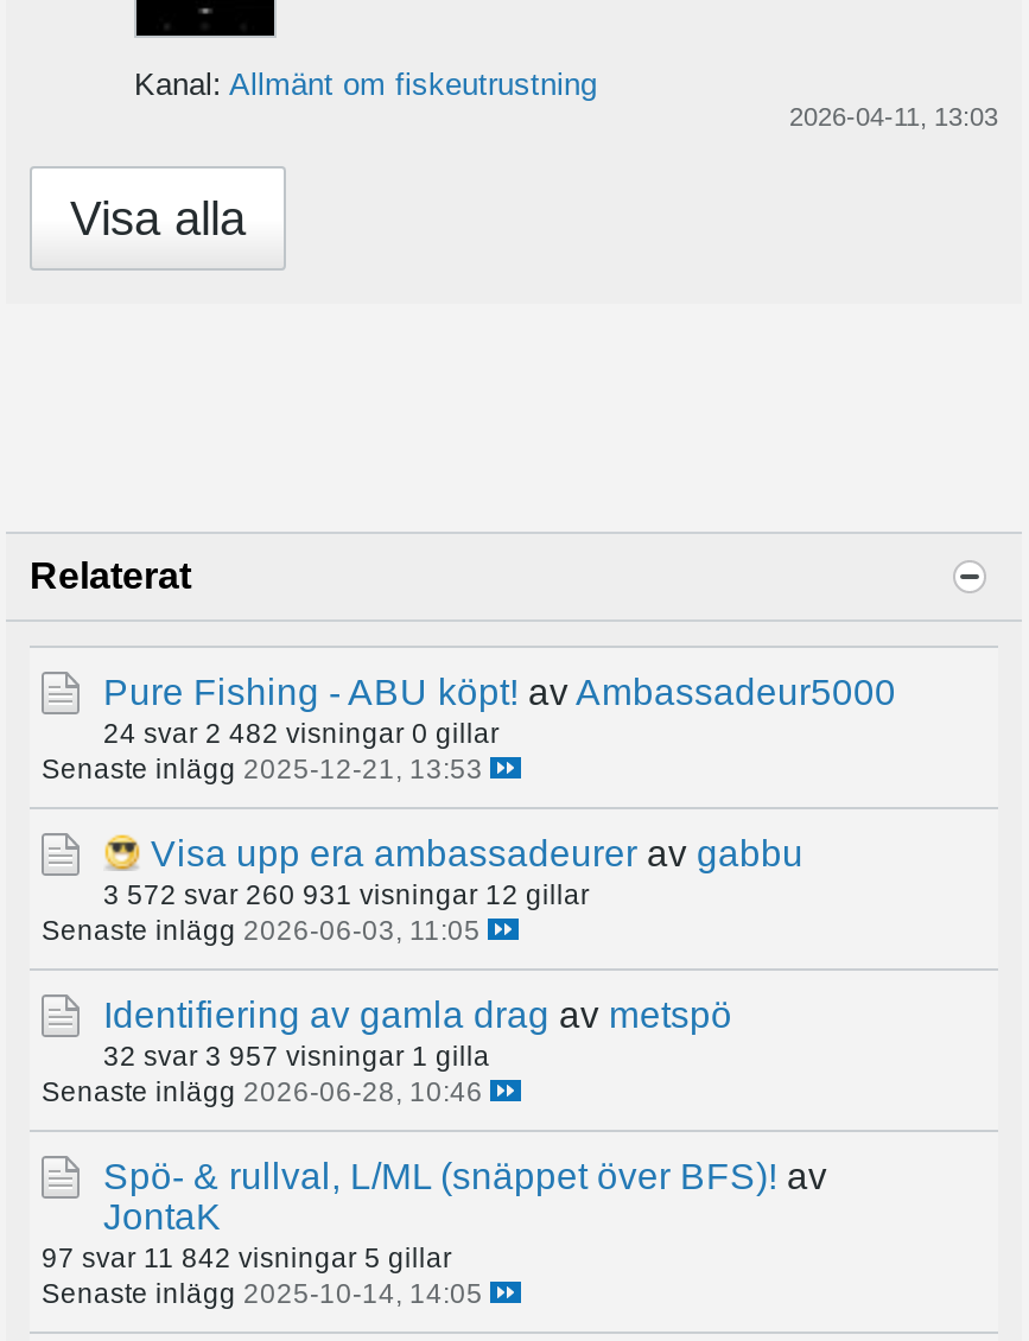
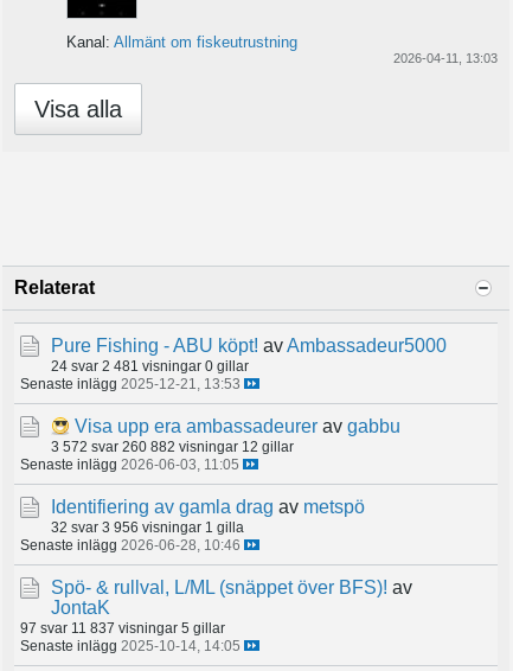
- 24 svar 2 482 visningar 0 gillar
+ 24 svar 2 481 visningar 0 gillar

- 3 572 svar 260 931 visningar 12 gillar
+ 3 572 svar 260 882 visningar 12 gillar

- 32 svar 3 957 visningar 1 gilla
+ 32 svar 3 956 visningar 1 gilla

- 97 svar 11 842 visningar 5 gillar
+ 97 svar 11 837 visningar 5 gillar
